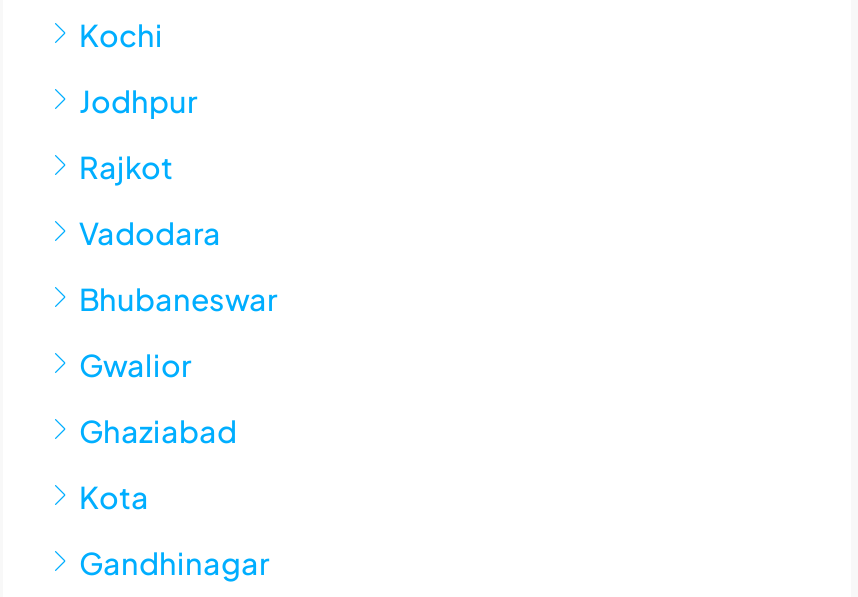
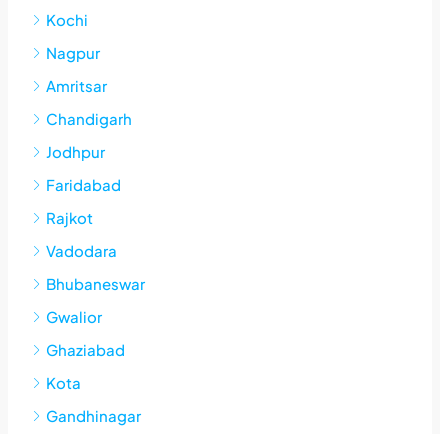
+ Nagpur
+ Amritsar
+ Chandigarh

+ Faridabad
